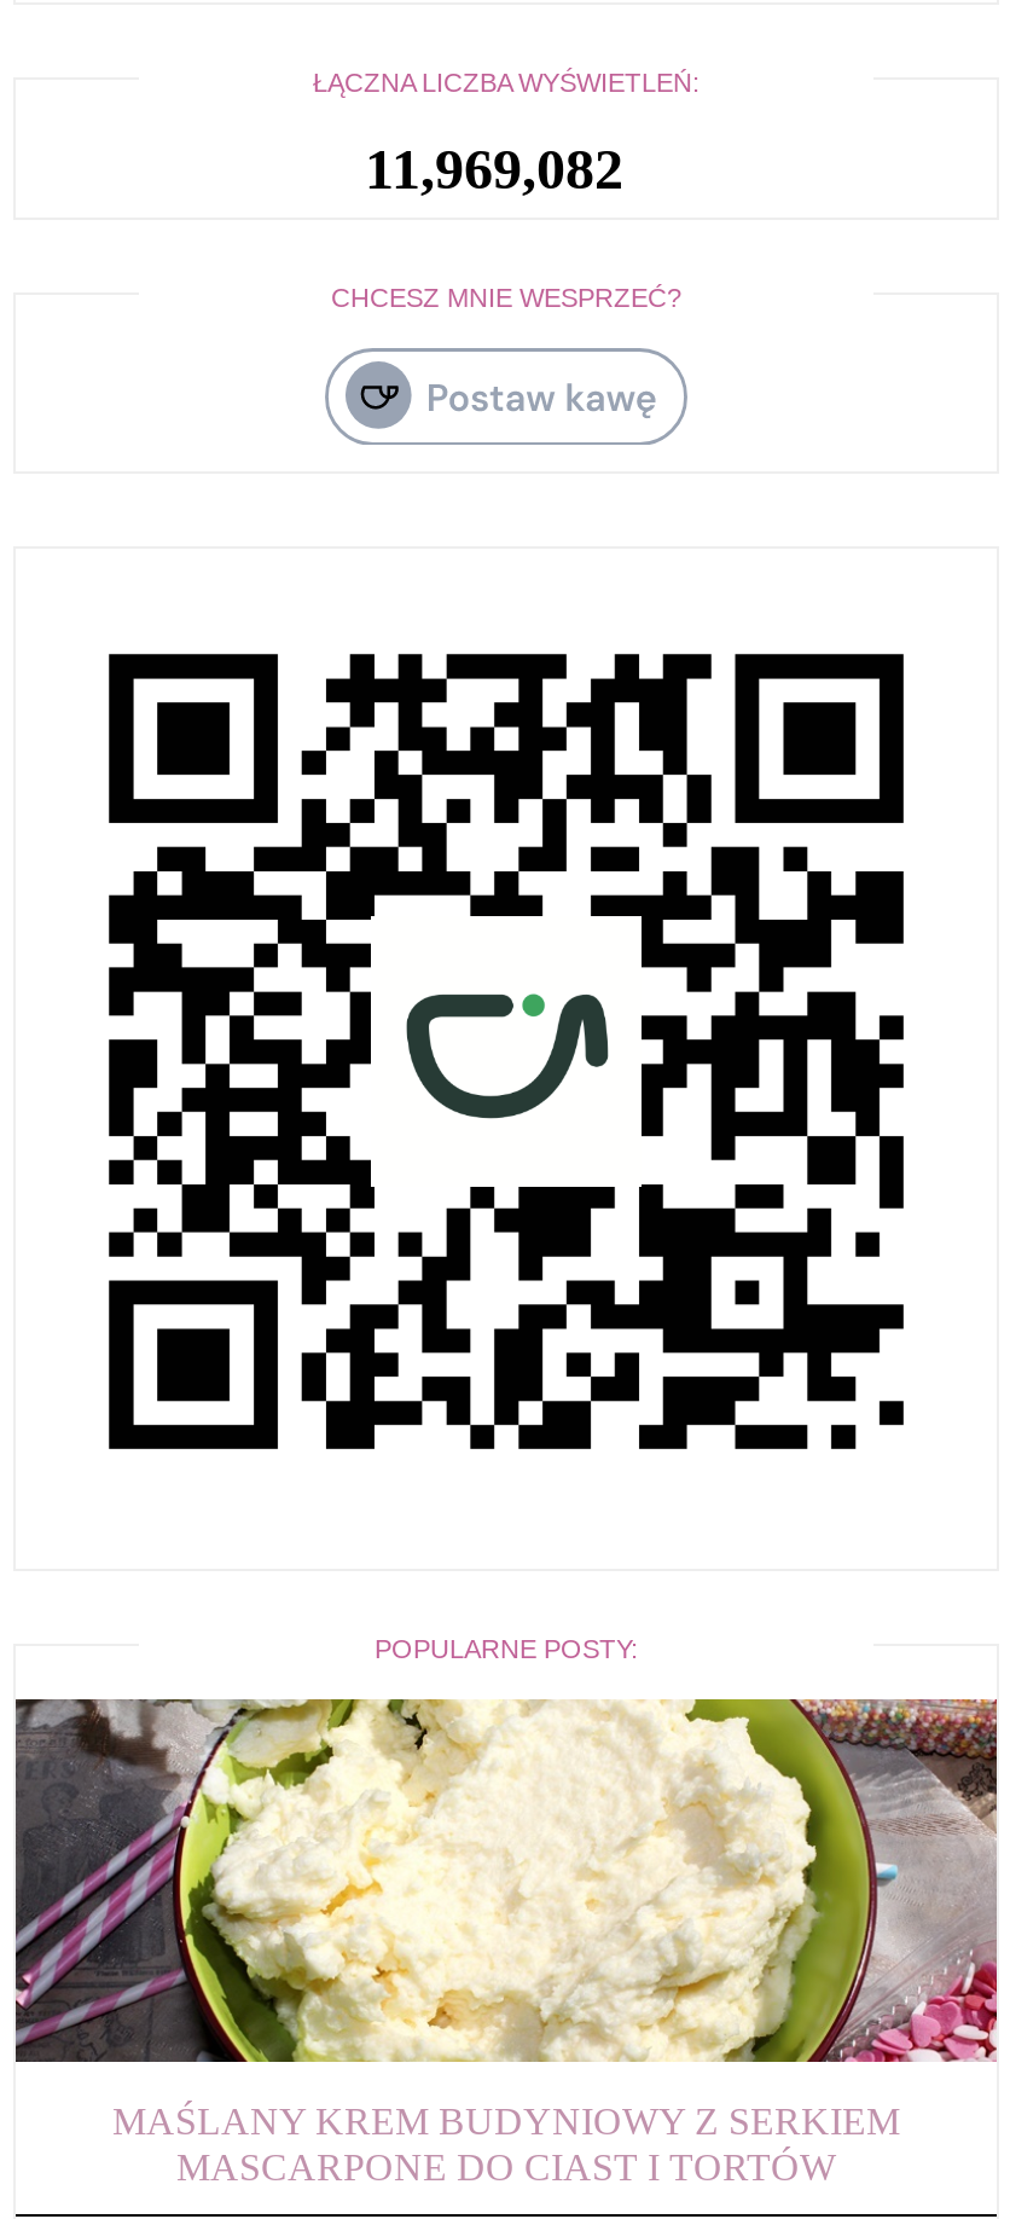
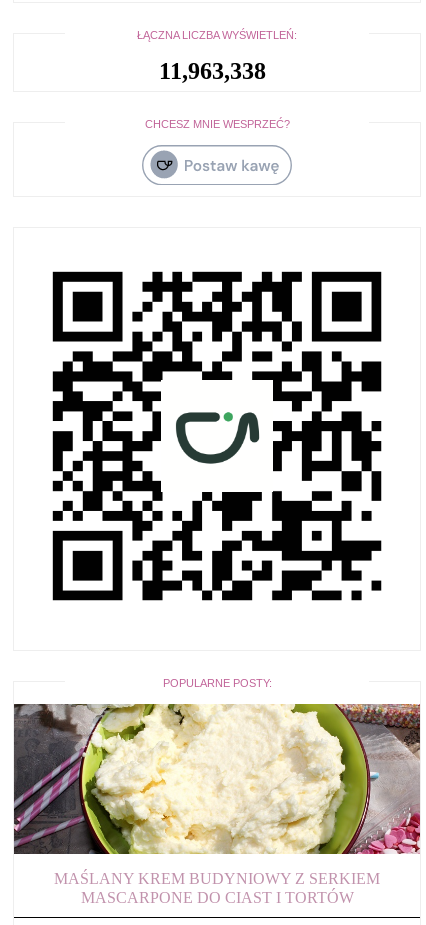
- 11,969,082
+ 11,963,338
